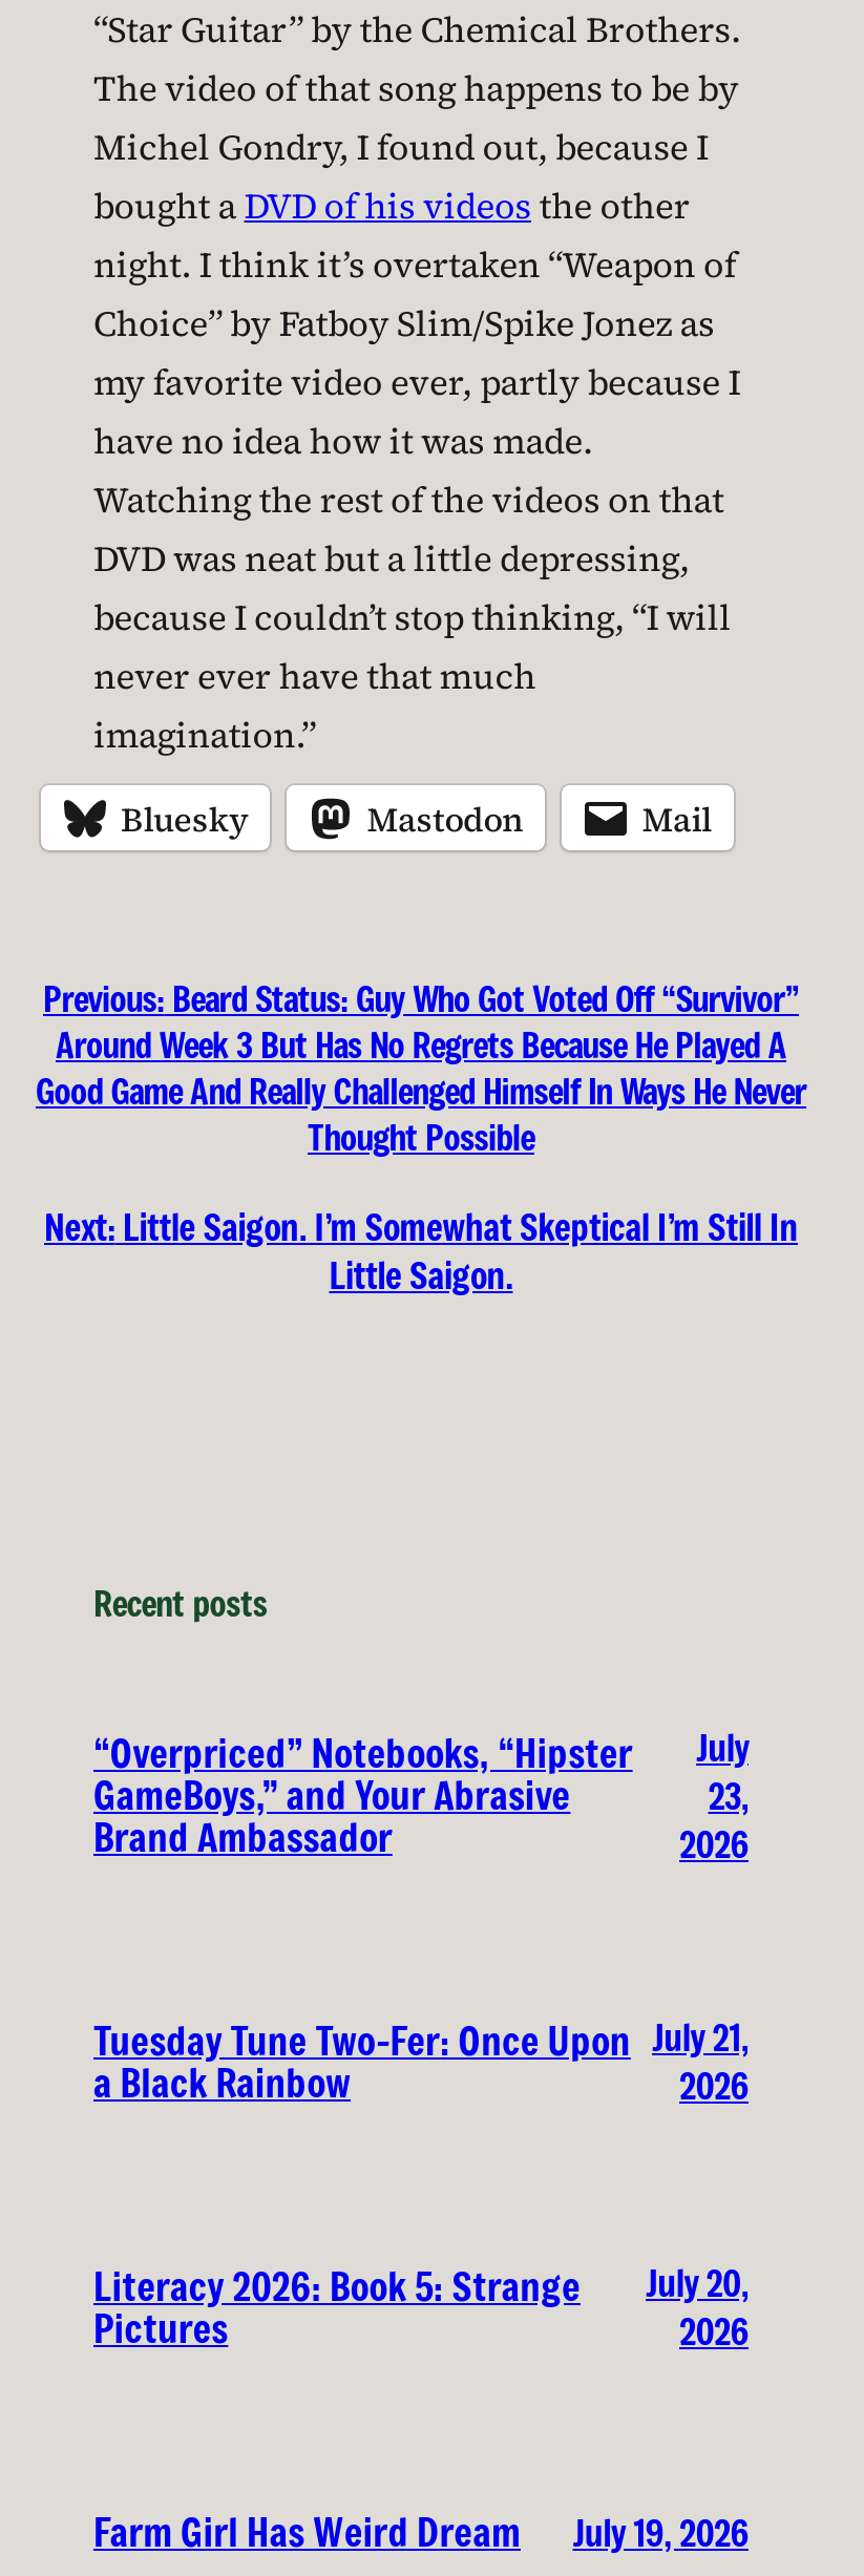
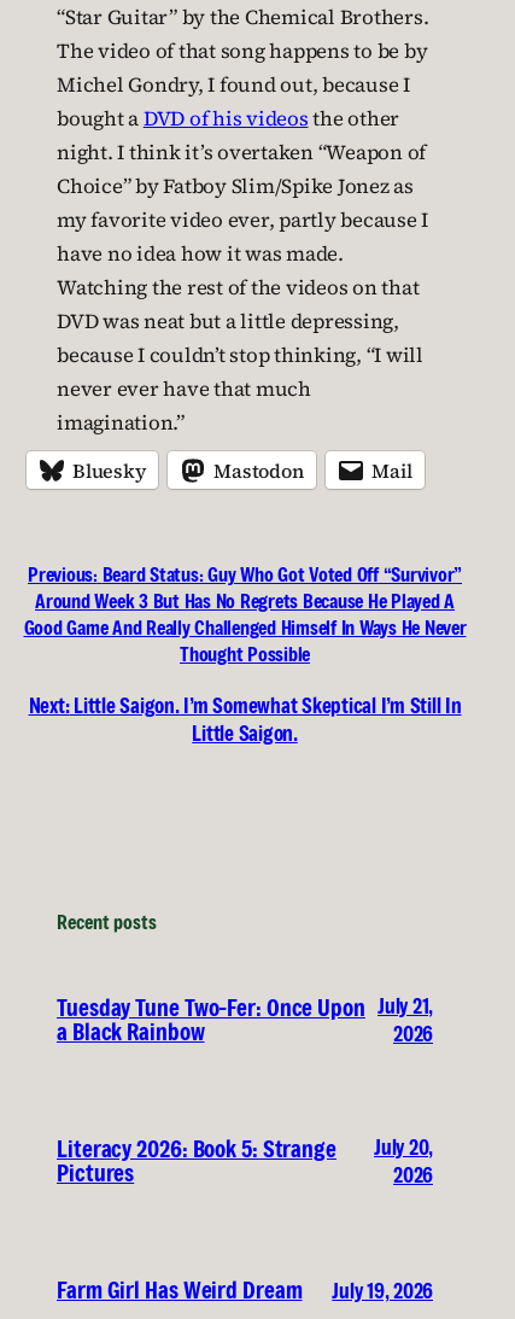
- “Overpriced” Notebooks, “Hipster
- GameBoys,” and Your Abrasive
- Brand Ambassador

- July
- 23,
- 2026
